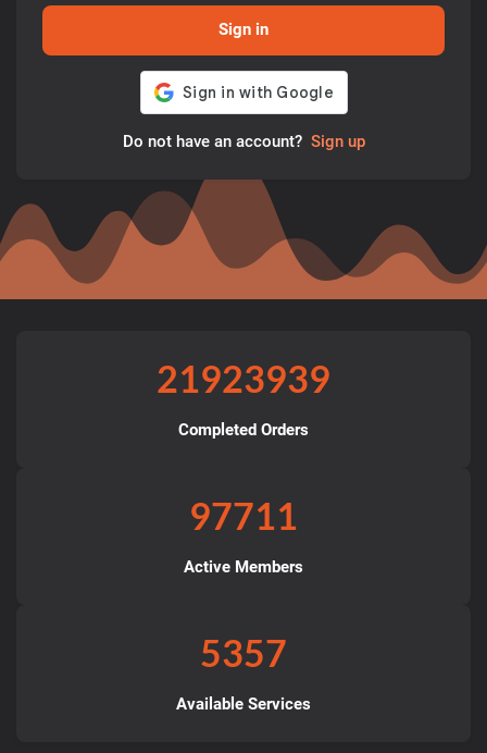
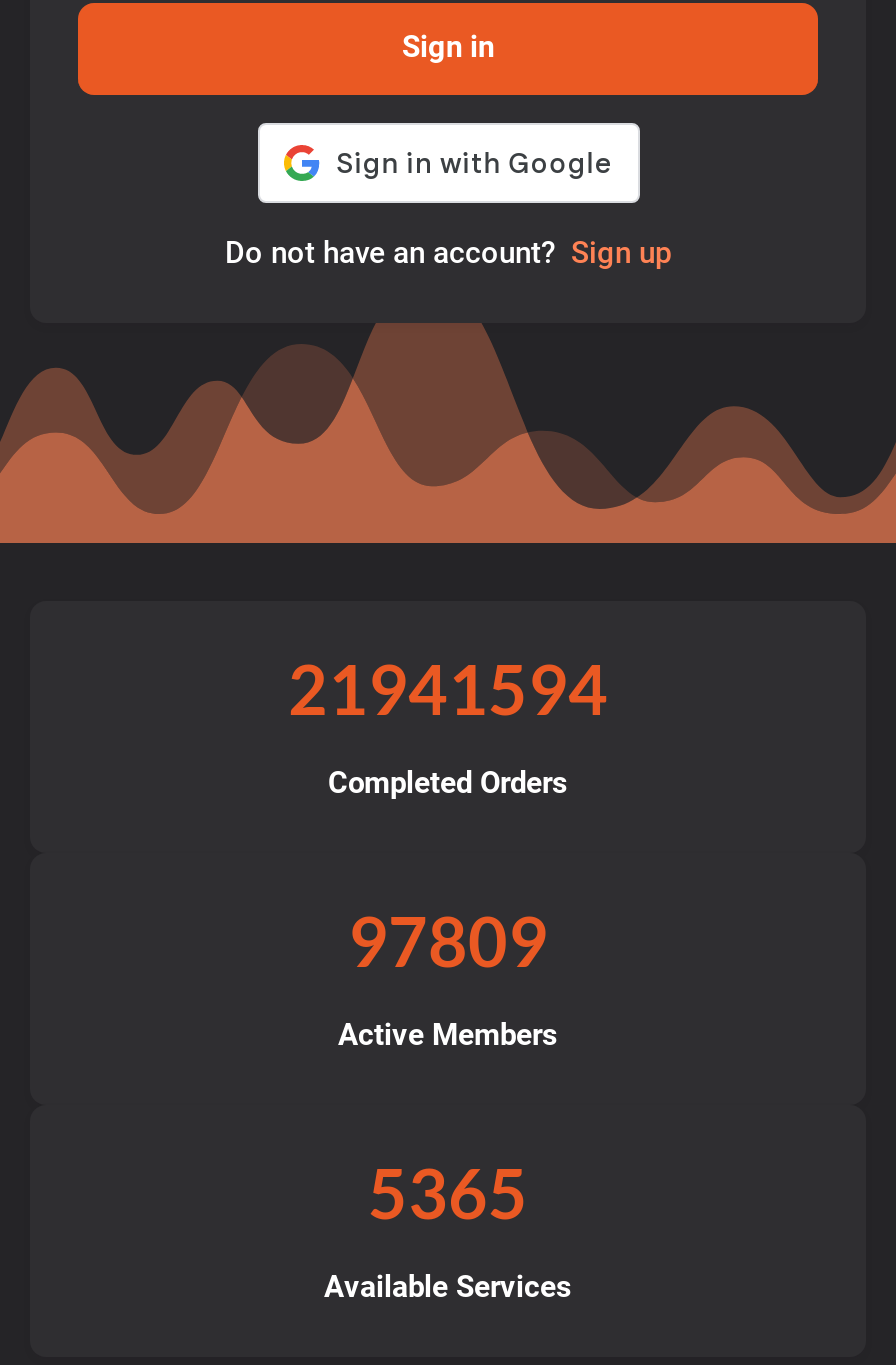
- 21923939
+ 21941594

- 97711
+ 97809

- 5357
+ 5365
